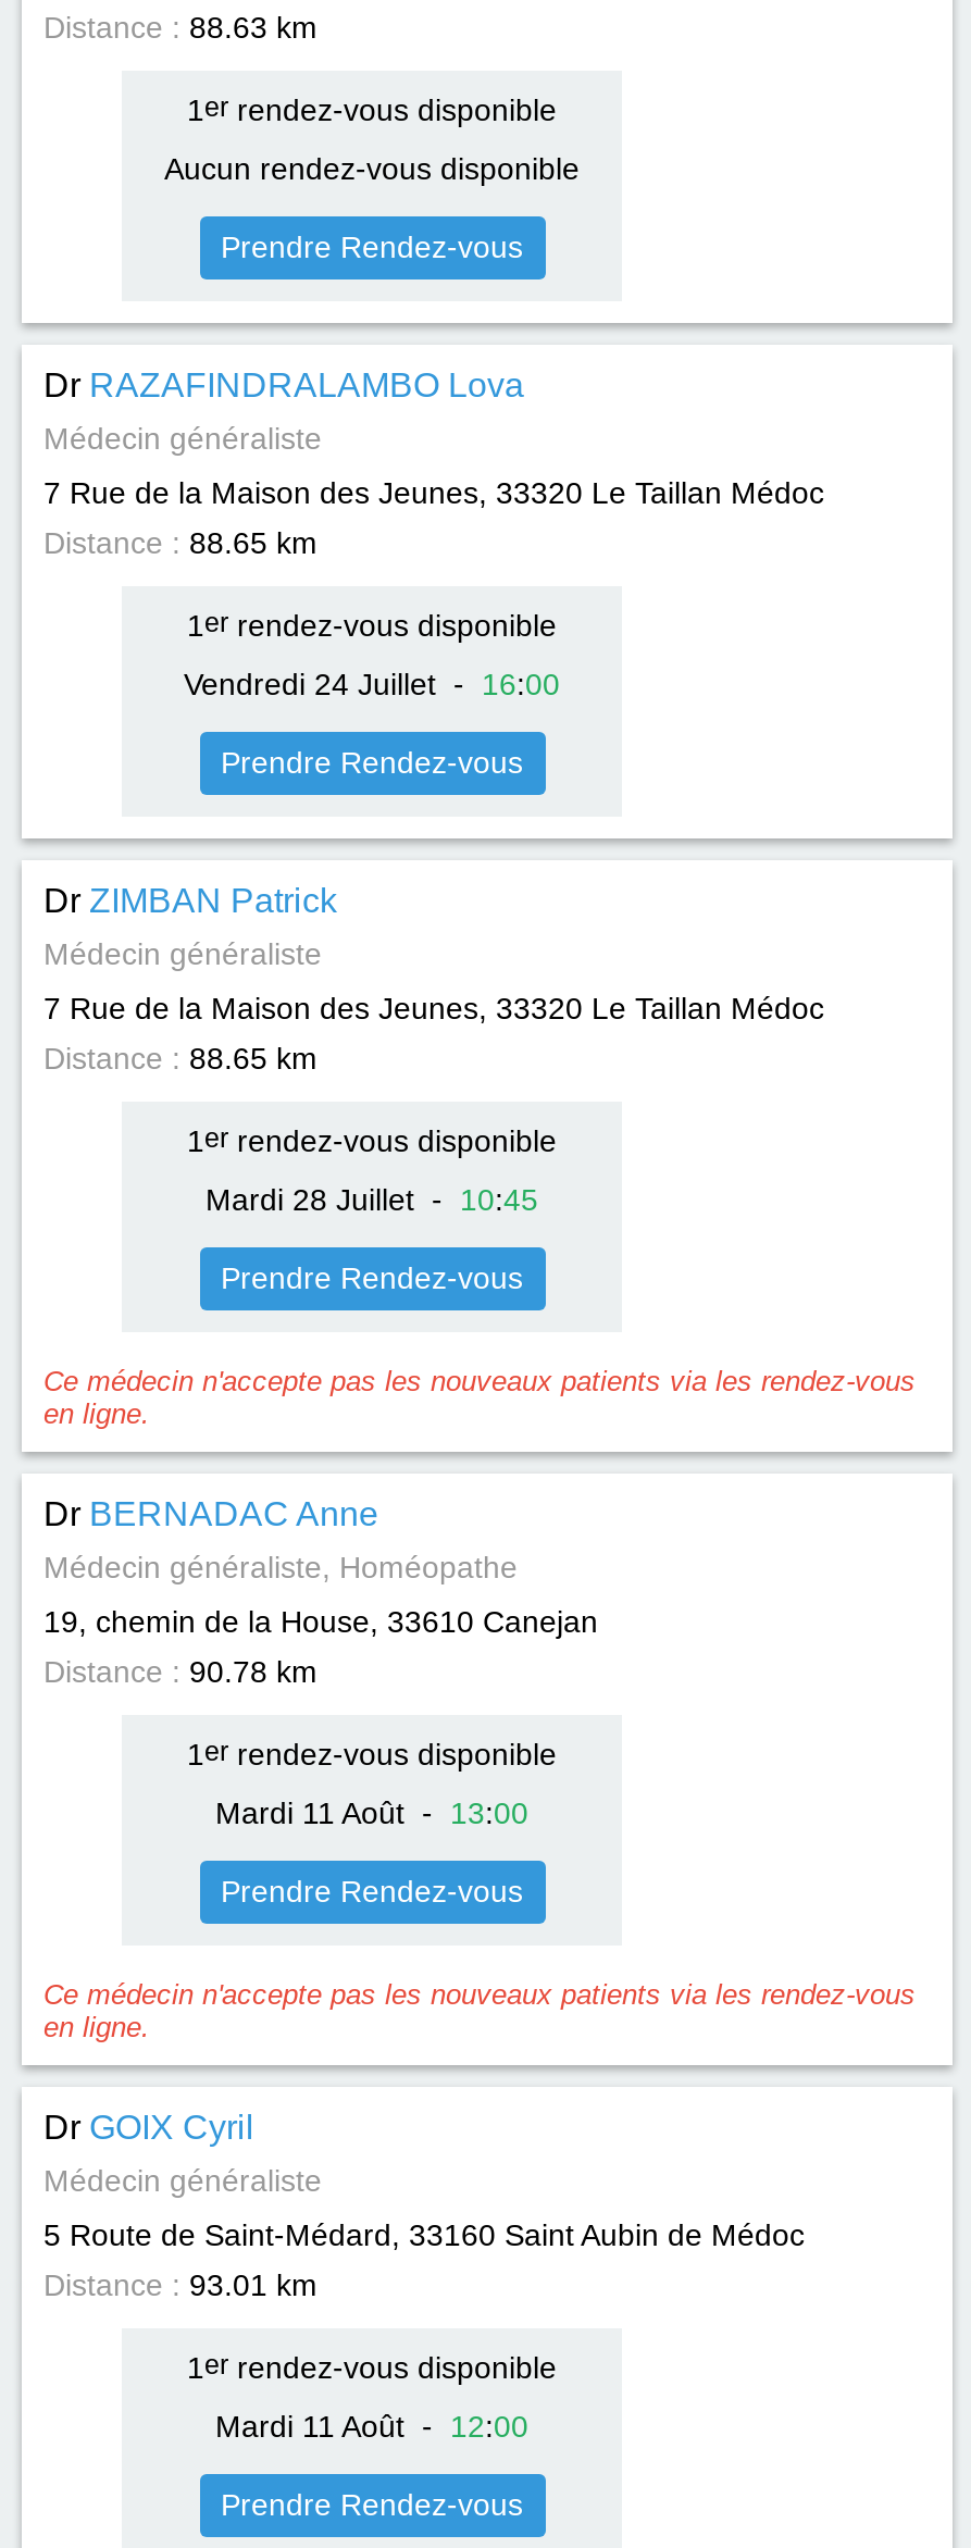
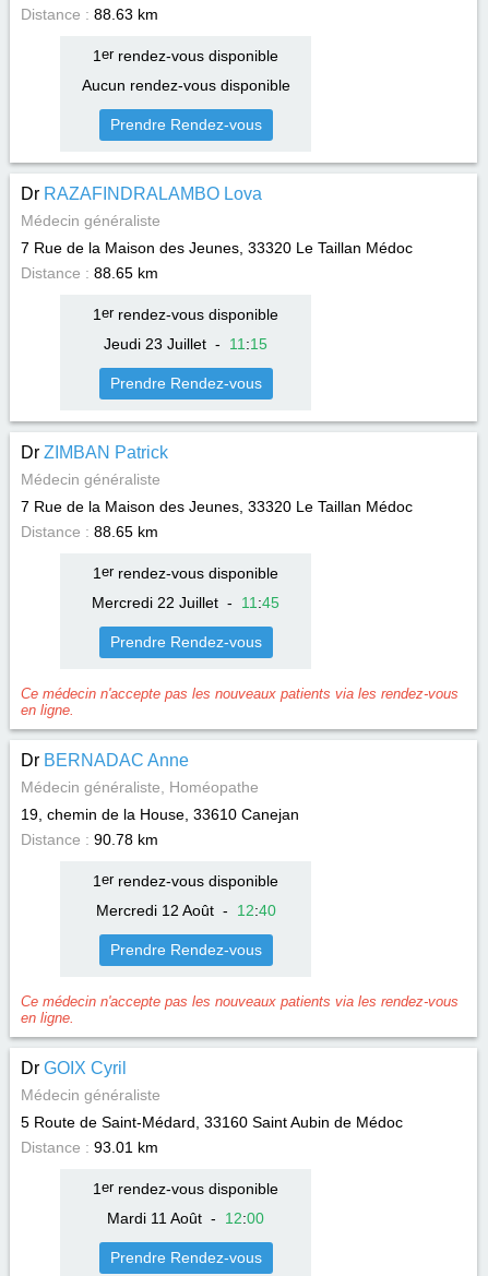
- Vendredi 24 Juillet - 16:00
+ Jeudi 23 Juillet - 11:15

- Mardi 28 Juillet - 10:45
+ Mercredi 22 Juillet - 11:45

- Mardi 11 Août - 13:00
+ Mercredi 12 Août - 12:40
